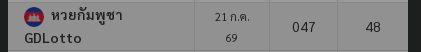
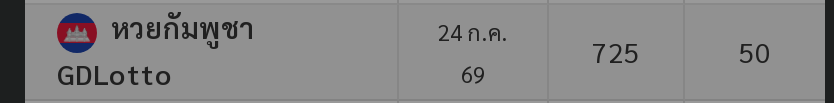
- 21 ก.ค.
+ 24 ก.ค.

- 047
+ 725

- 48
+ 50
